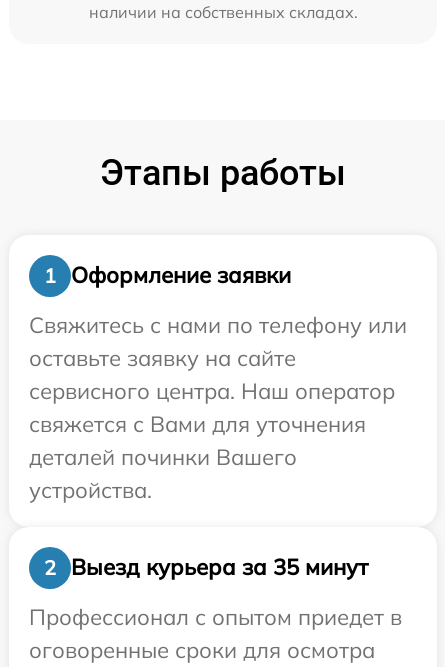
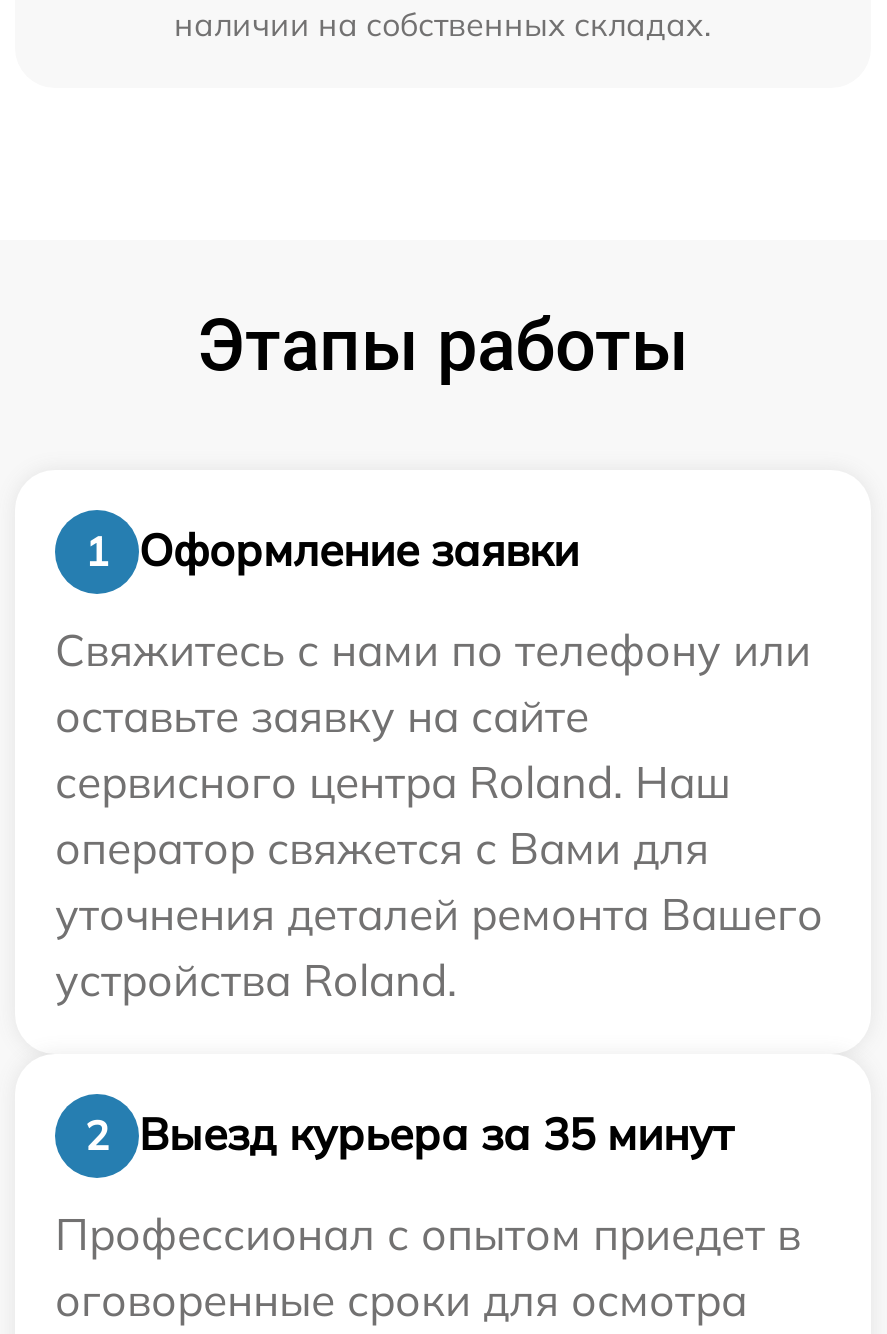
- сервисного центра. Наш оператор
- свяжется с Вами для уточнения
- деталей починки Вашего
- устройства.
+ сервисного центра Roland. Наш
+ оператор свяжется с Вами для
+ уточнения деталей ремонта Вашего
+ устройства Roland.
